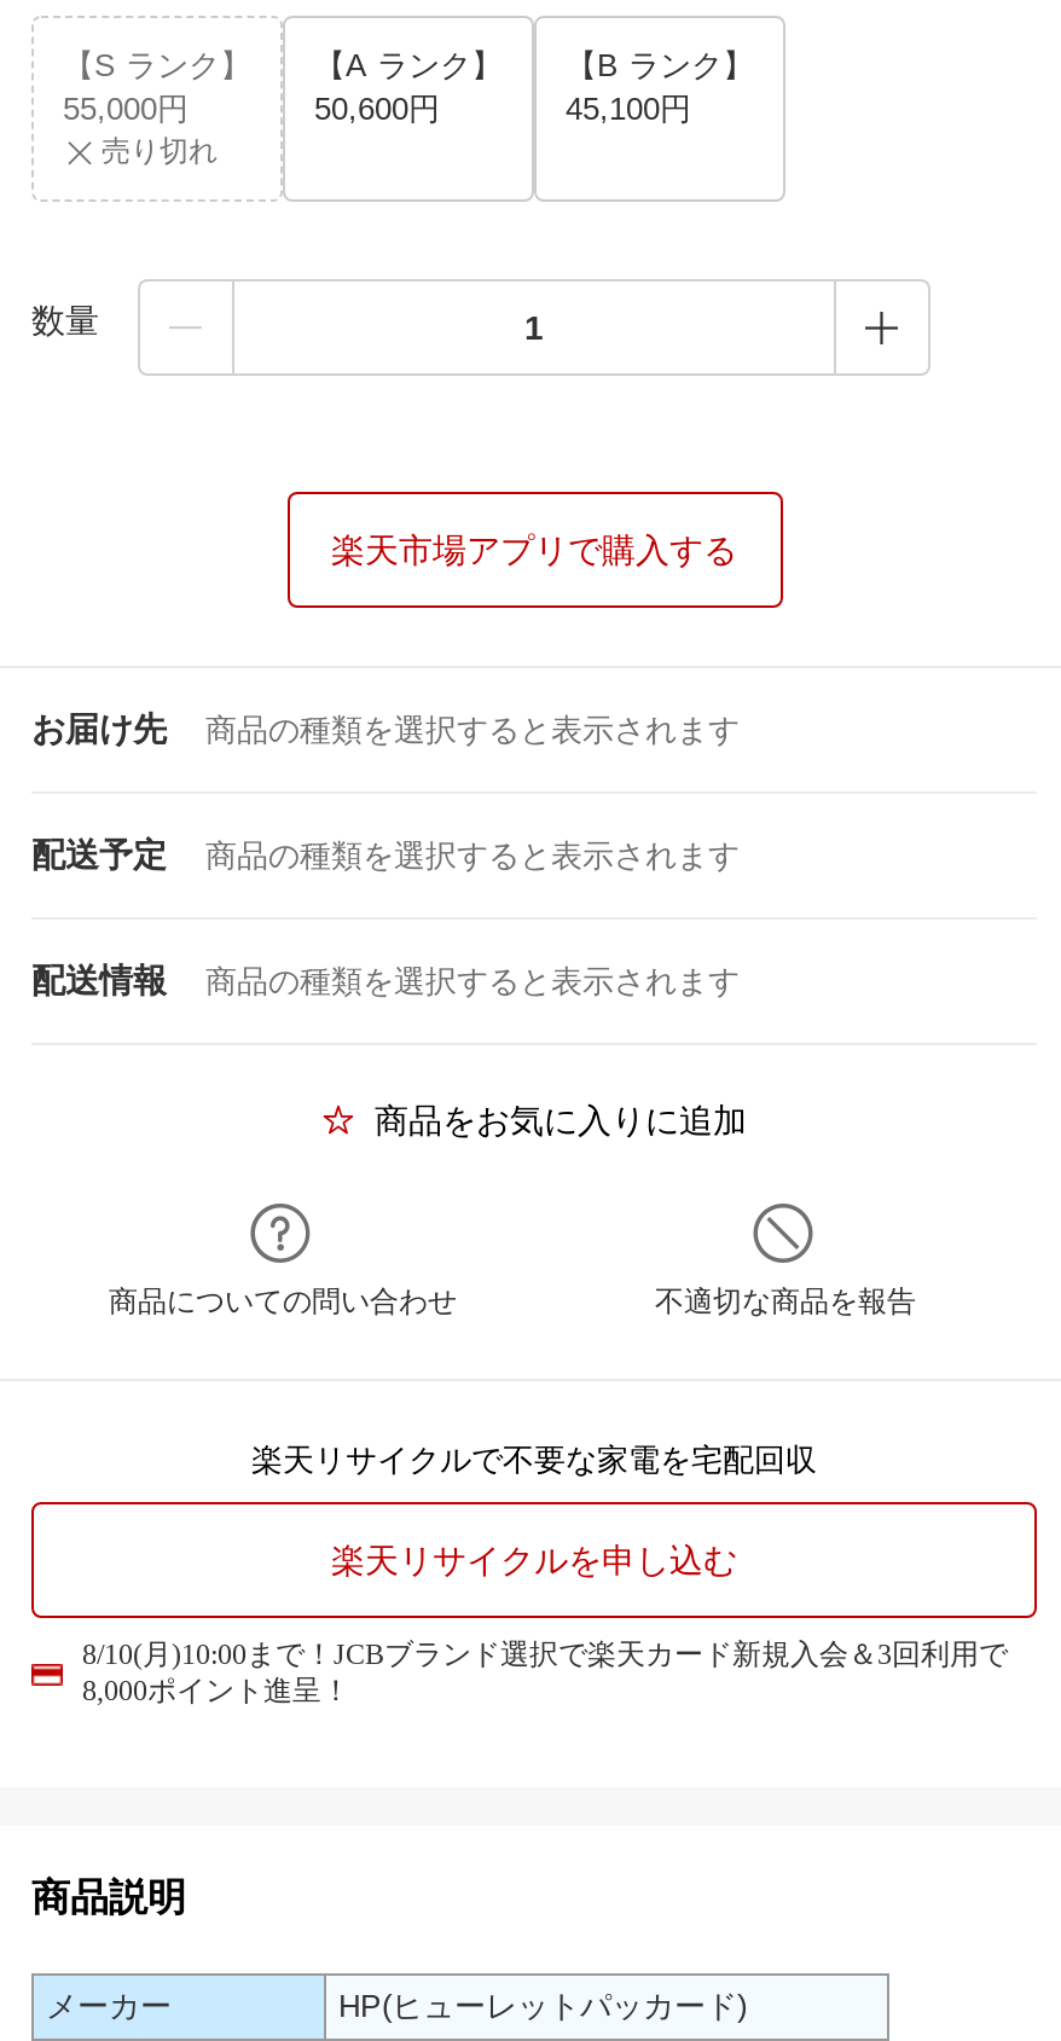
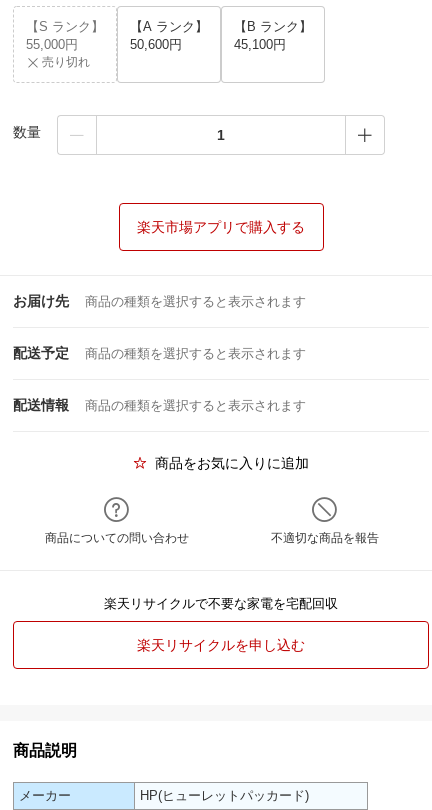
- 8/10(月)10:00まで！JCBブランド選択で楽天カード新規入会＆3回利用で
- 8,000ポイント進呈！
